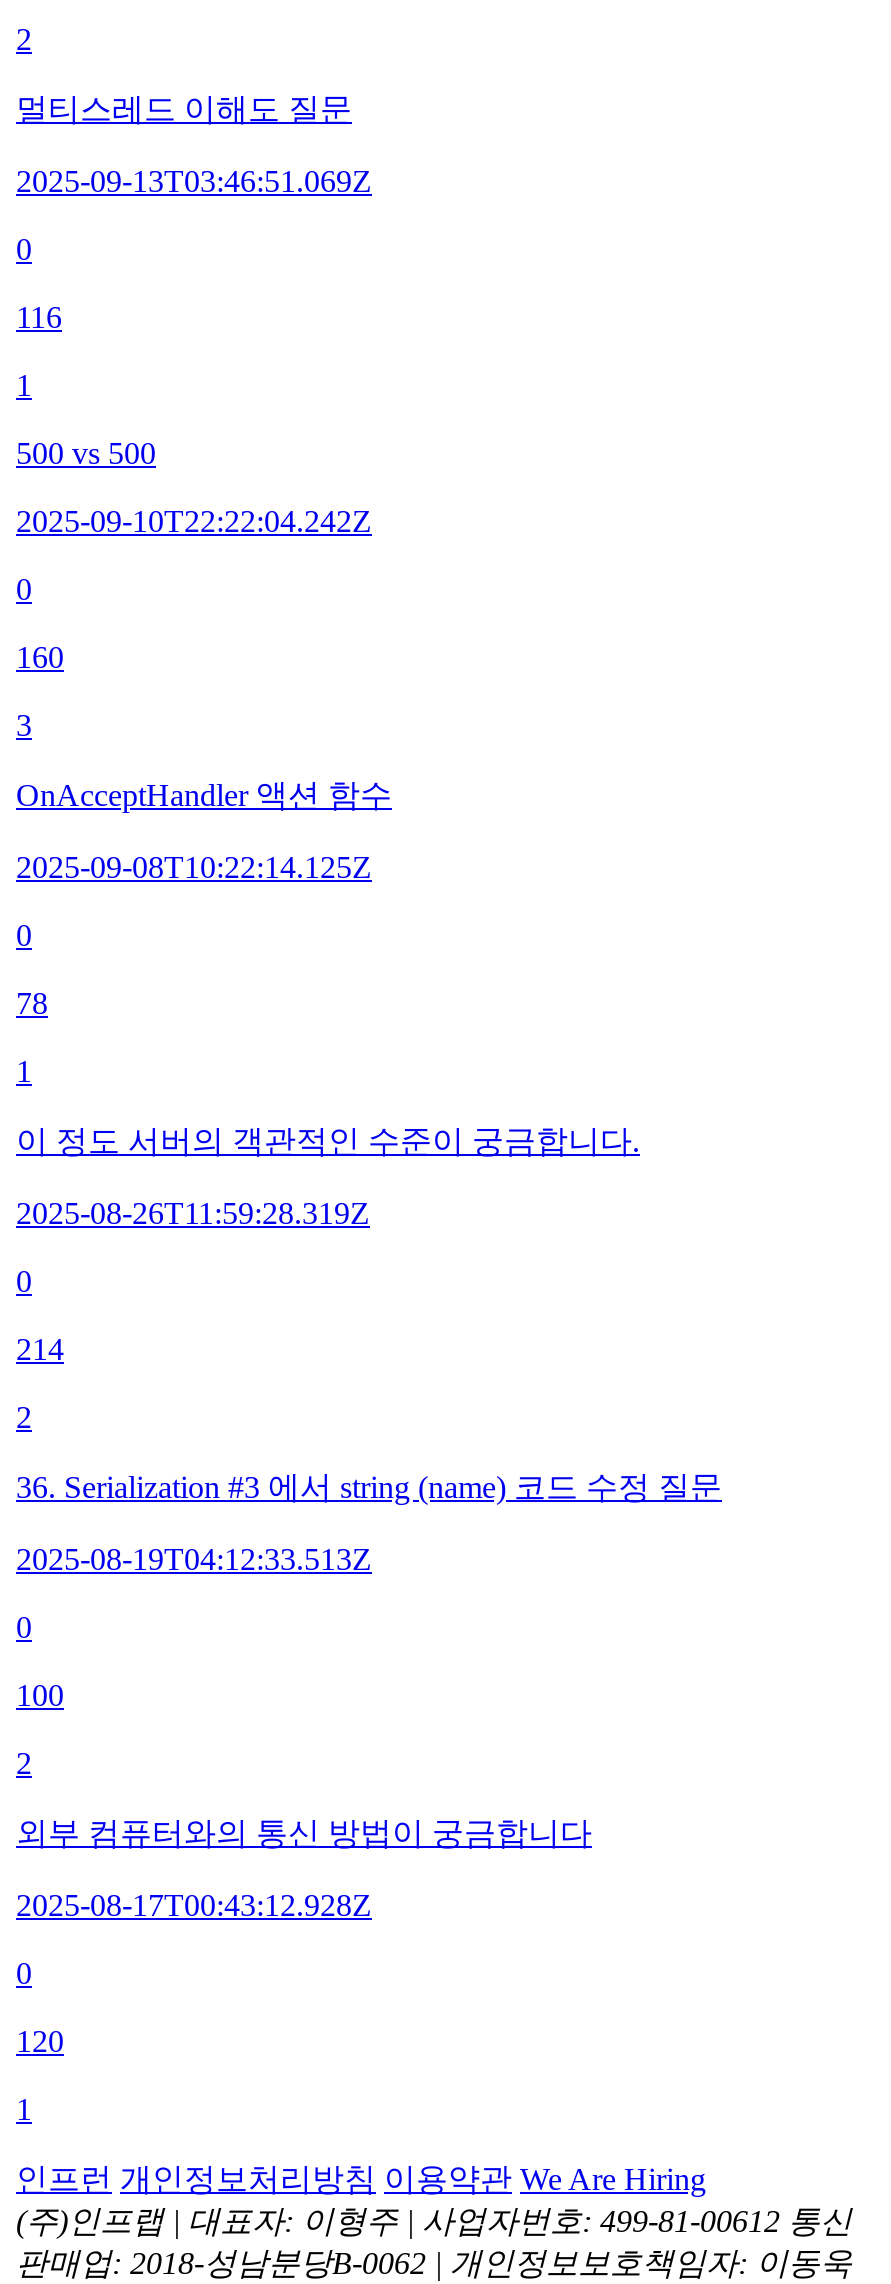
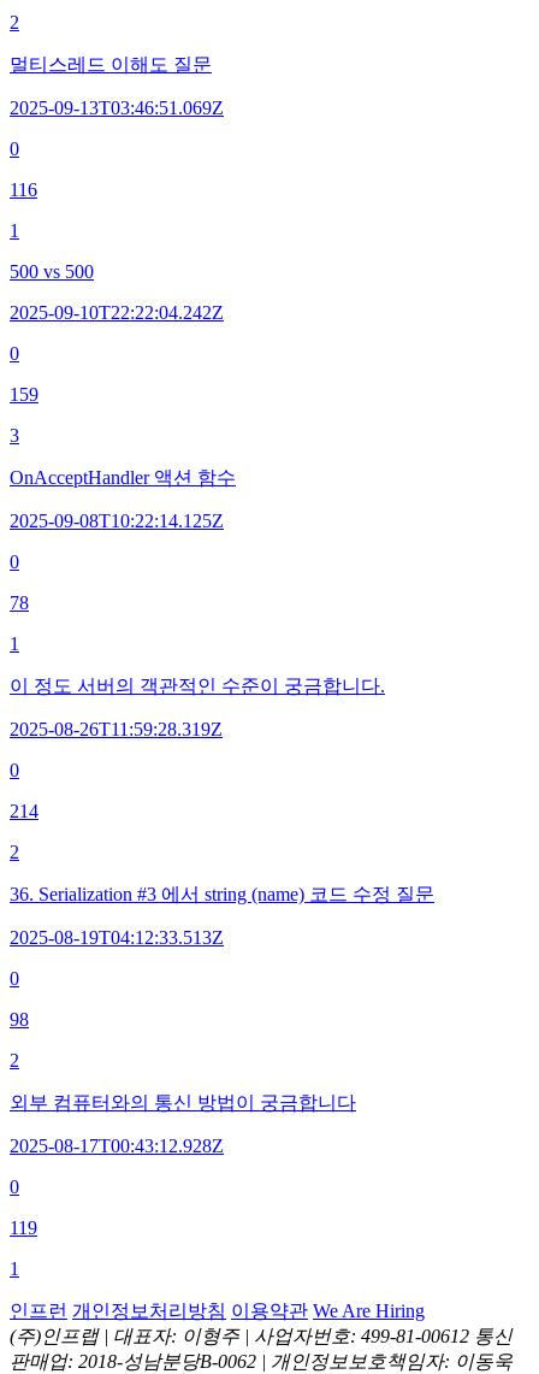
- 160
+ 159

- 100
+ 98

- 120
+ 119
